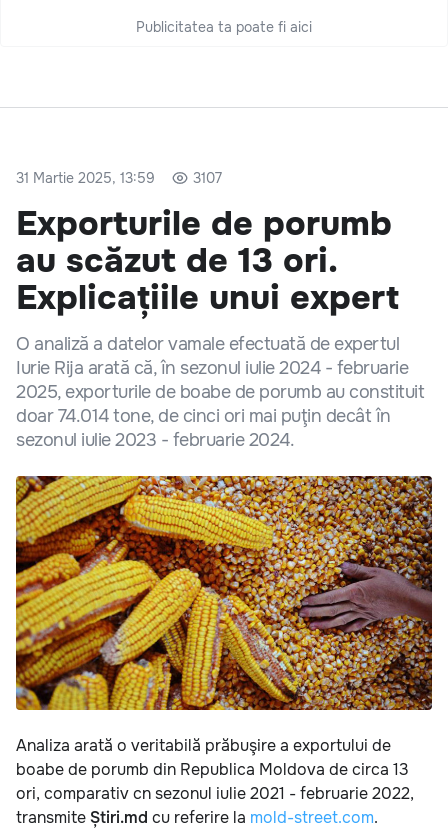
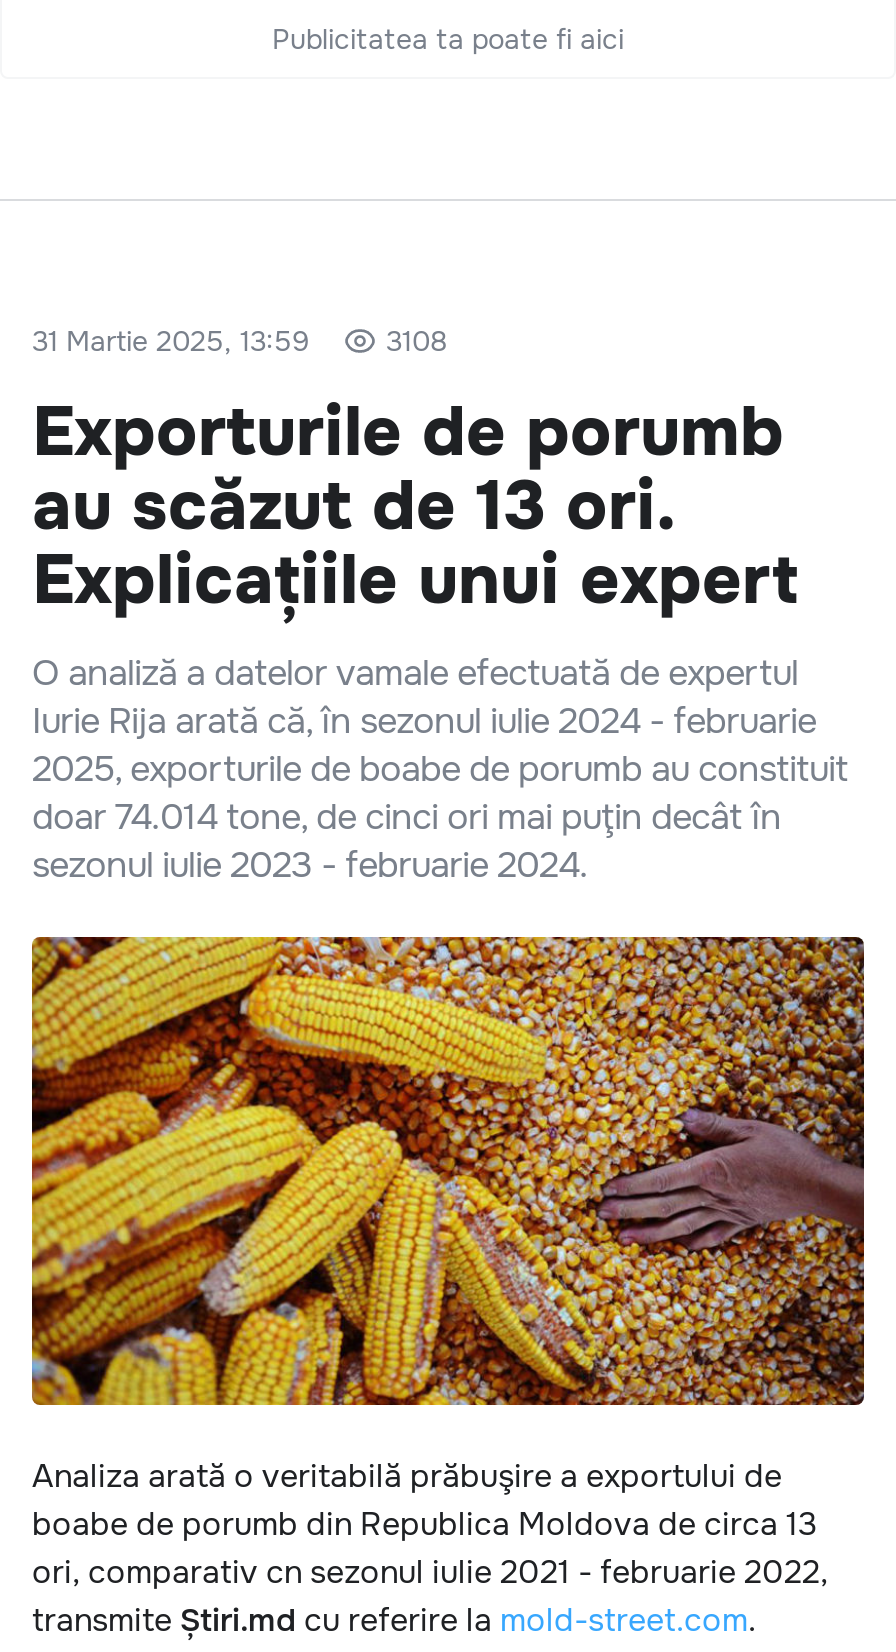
- 3107
+ 3108
